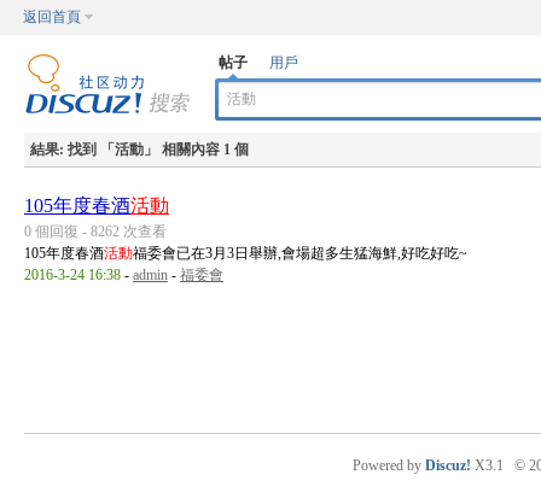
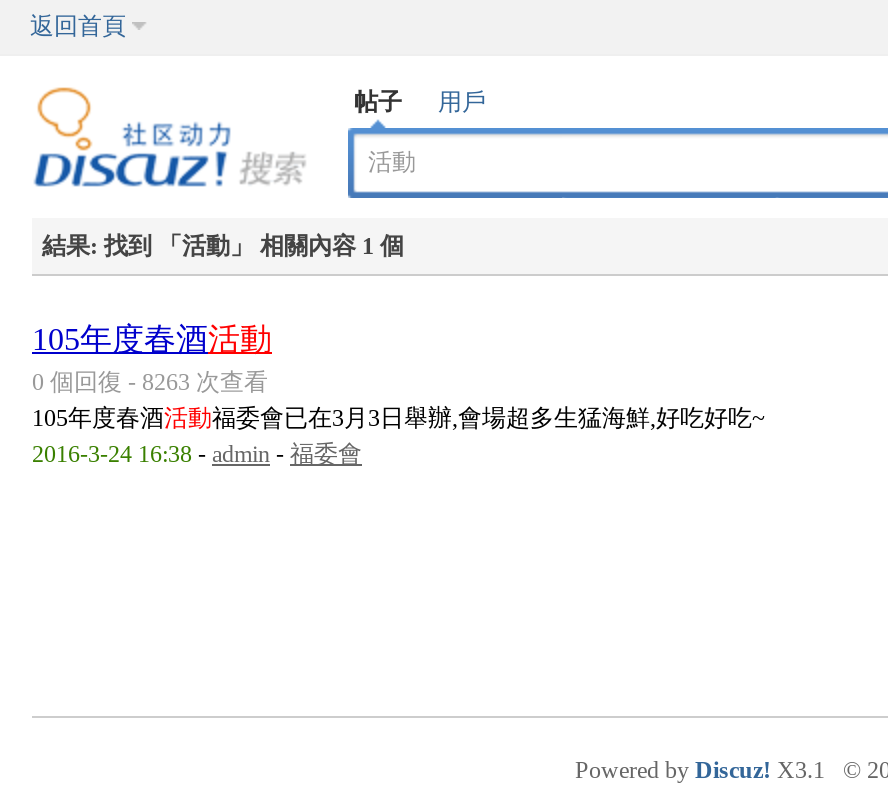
- 0 個回復 - 8262 次查看
+ 0 個回復 - 8263 次查看
